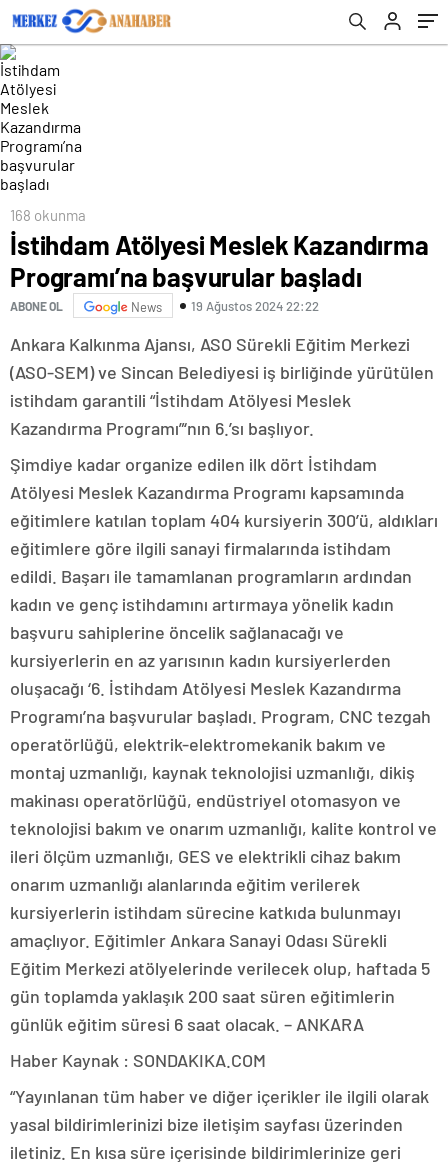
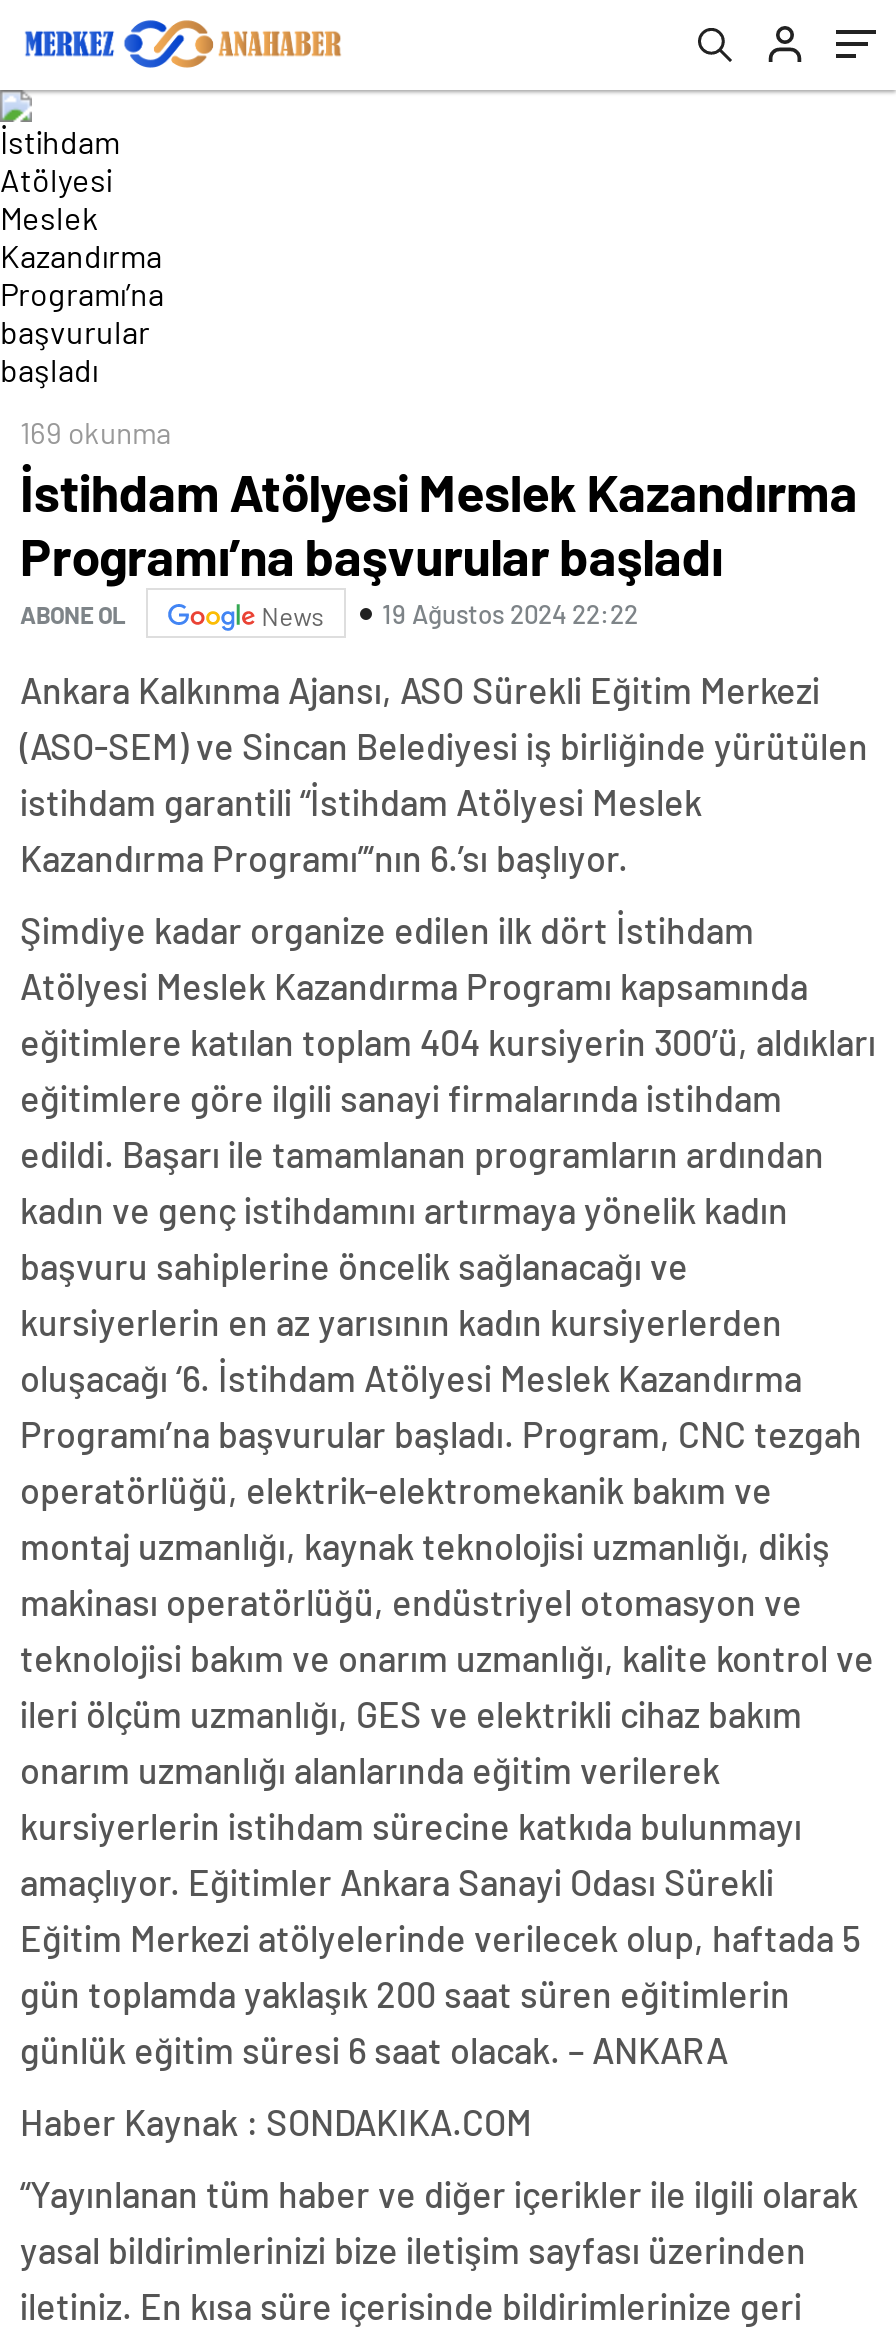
- 168 okunma
+ 169 okunma
